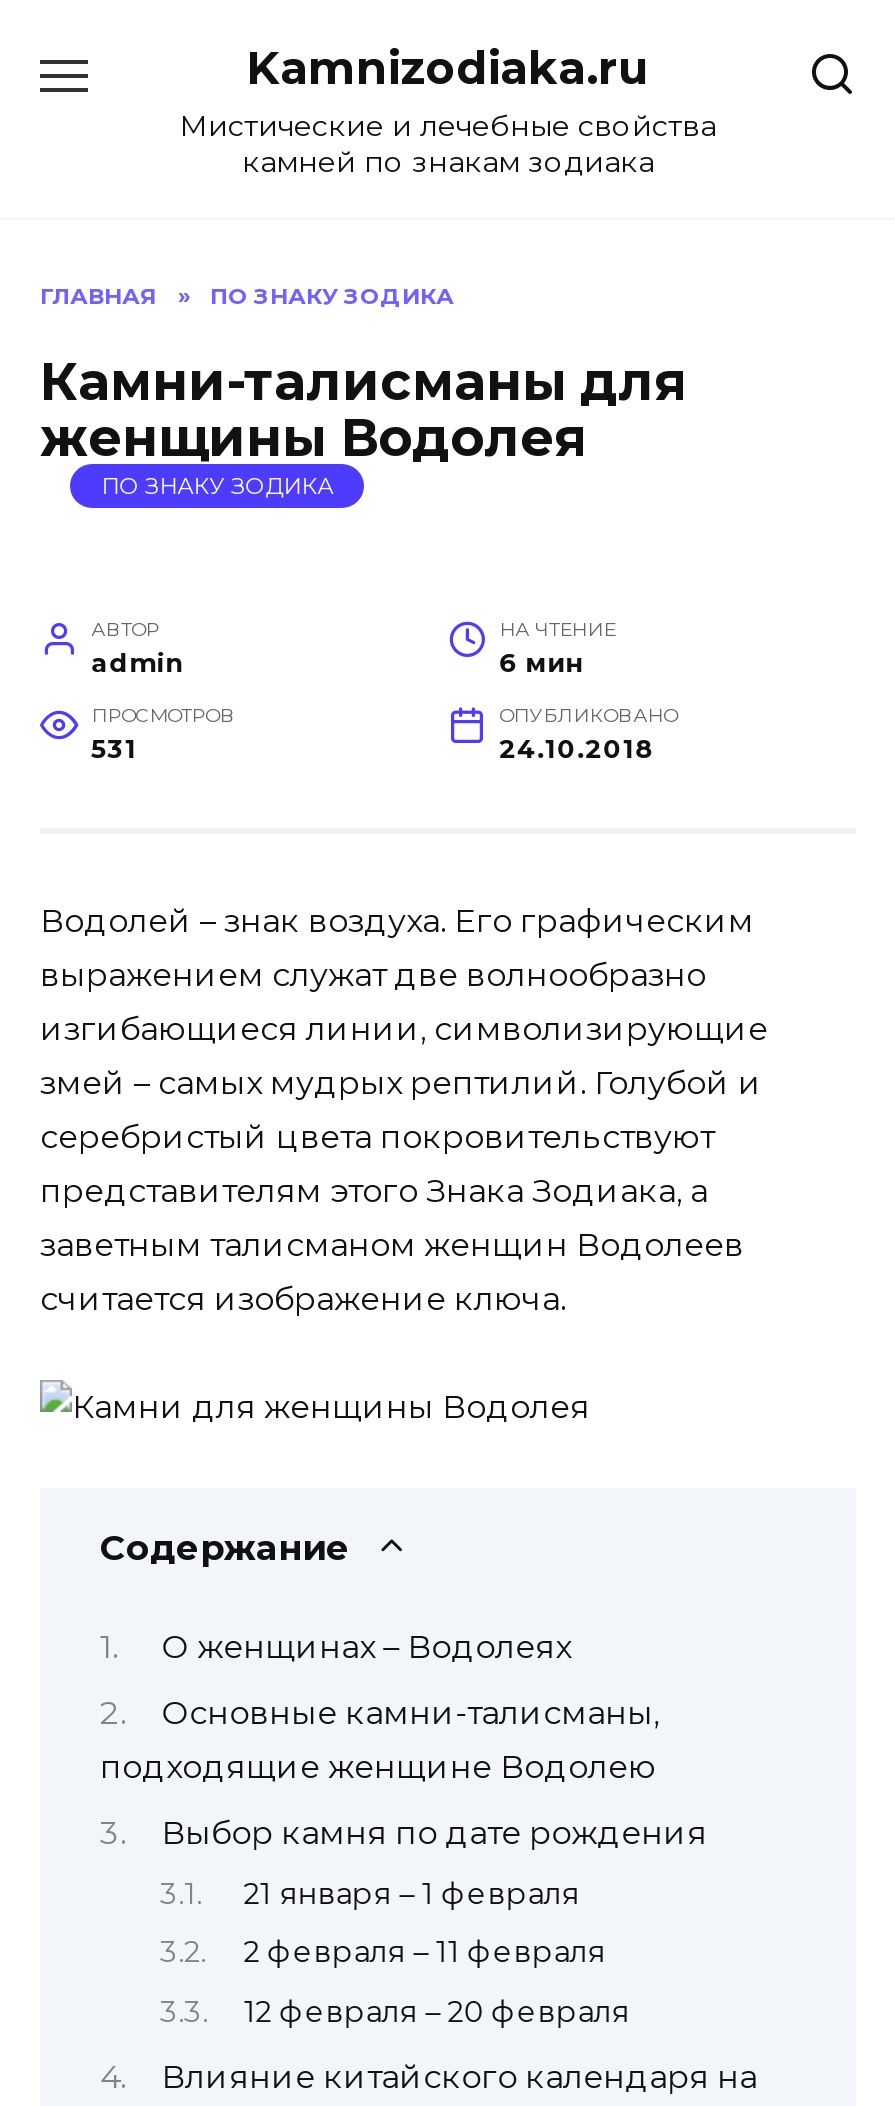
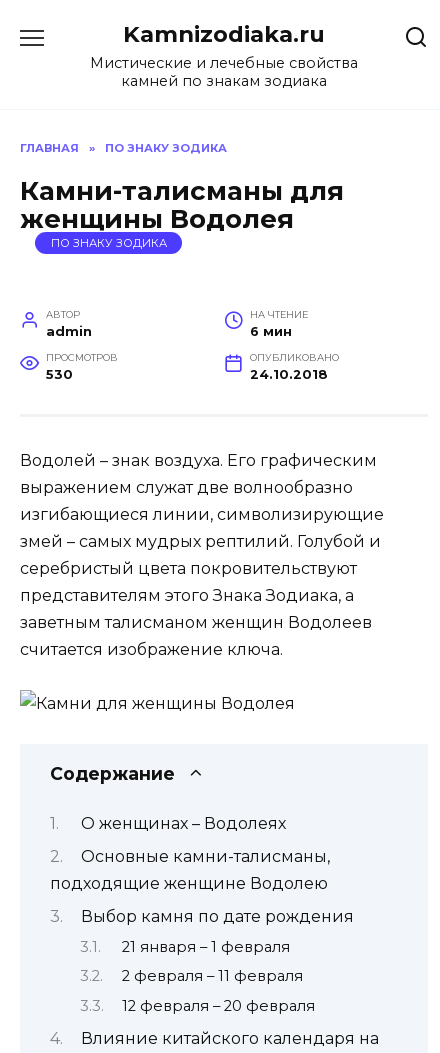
- 531
+ 530
